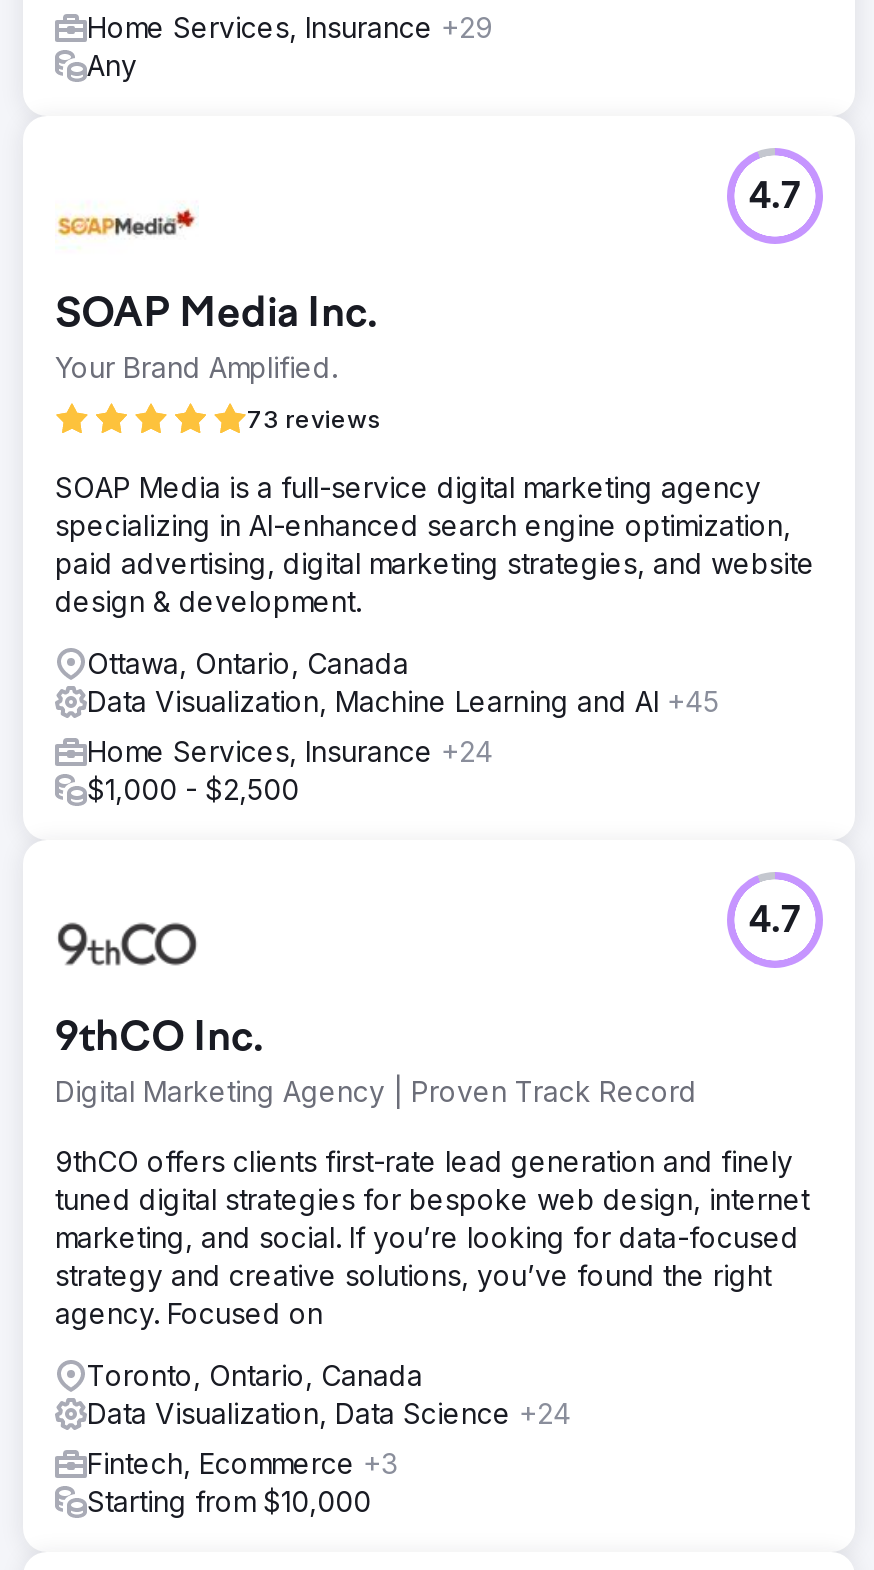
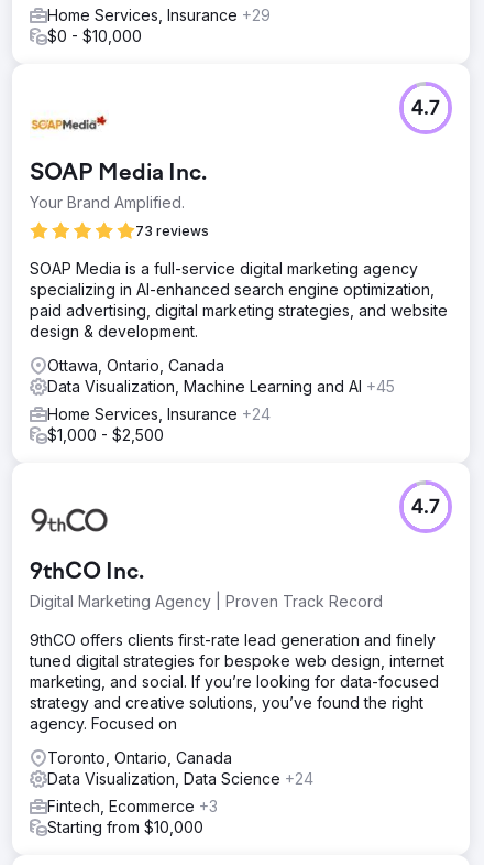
- Any
+ $0 - $10,000
